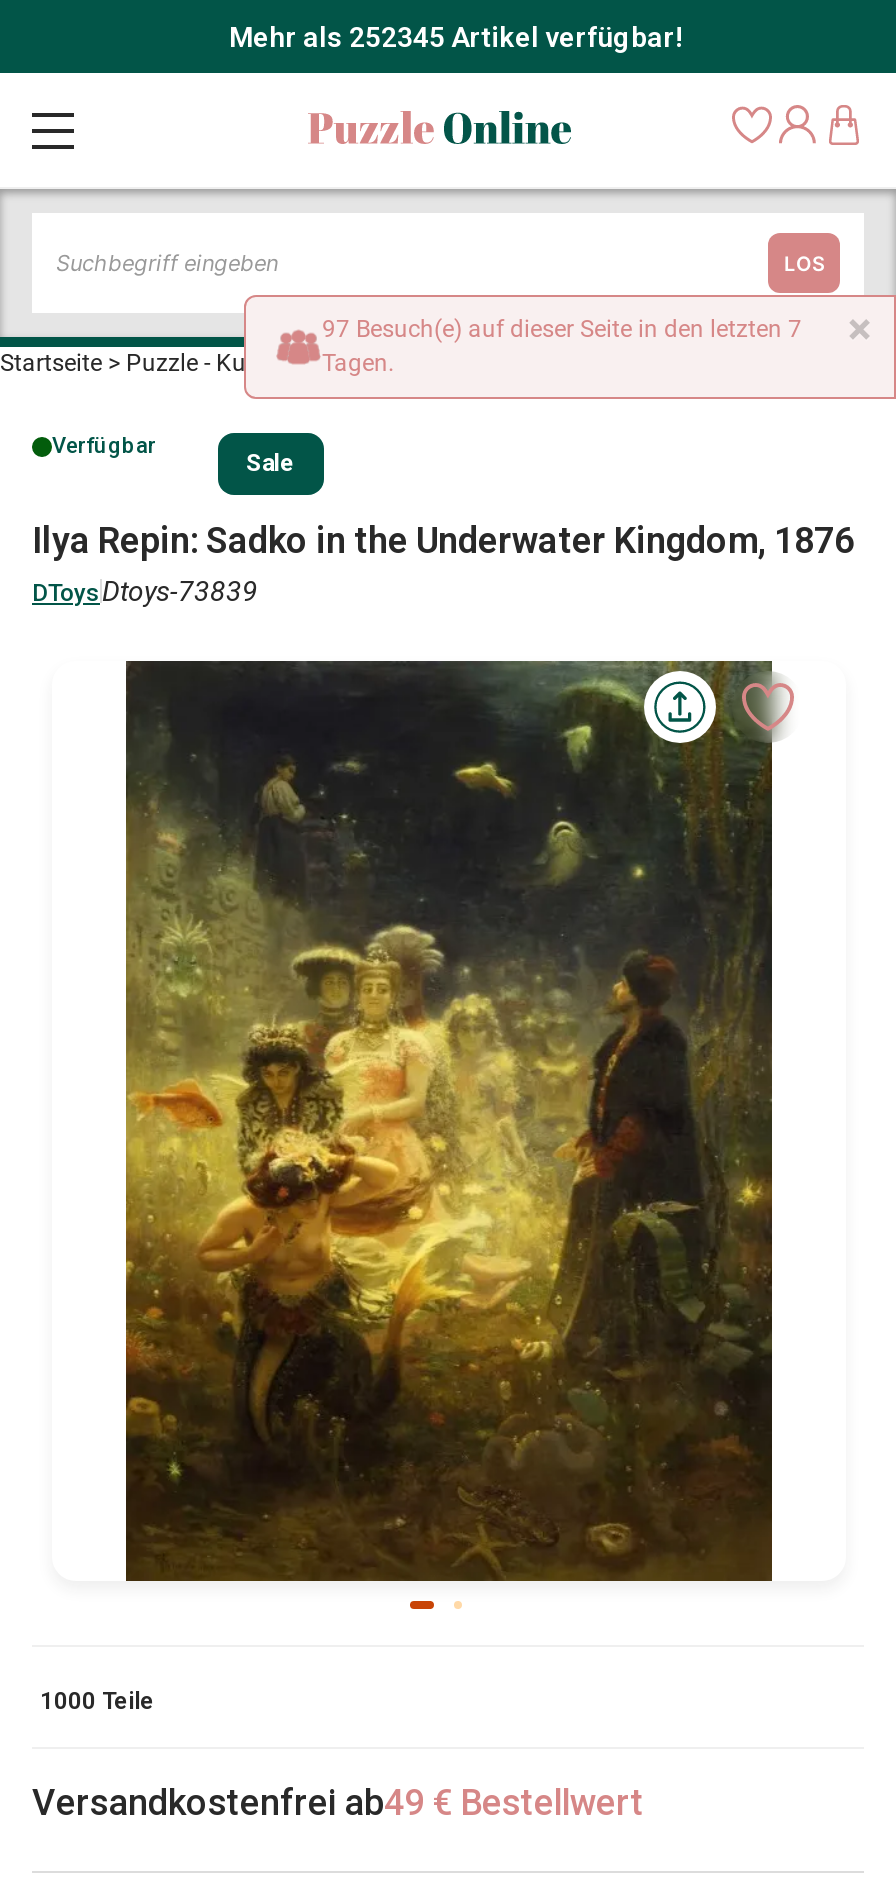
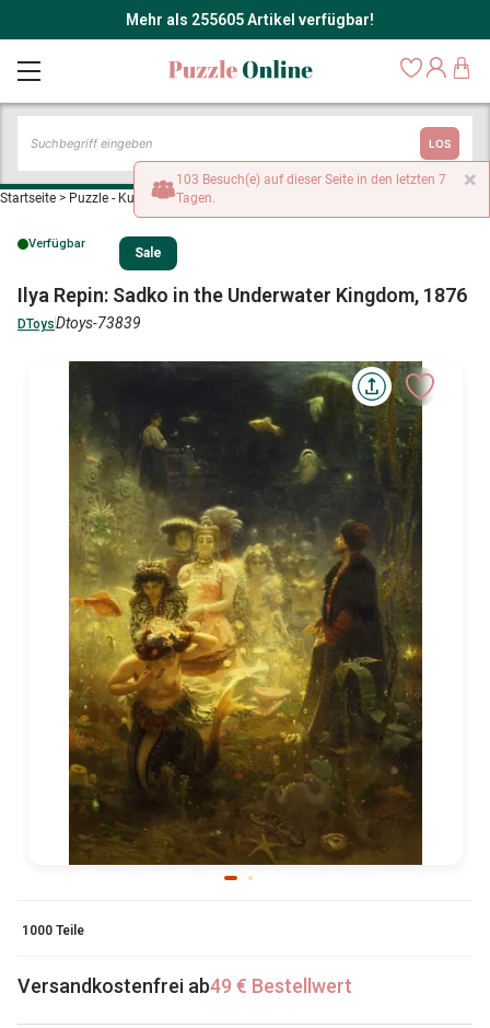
- Mehr als 252345 Artikel verfügbar!
+ Mehr als 255605 Artikel verfügbar!

- 97 Besuch(e) auf dieser Seite in den letzten 7
+ 103 Besuch(e) auf dieser Seite in den letzten 7
